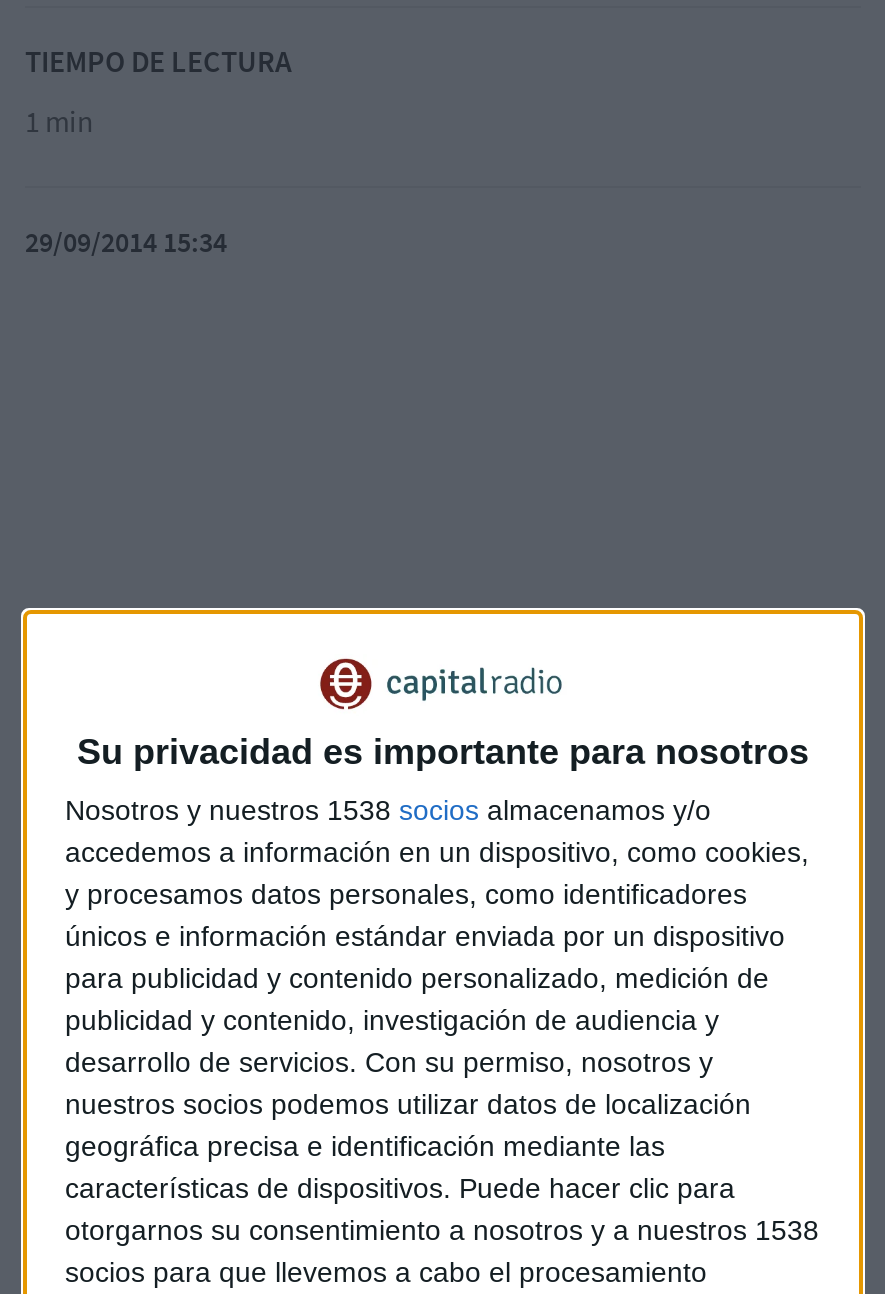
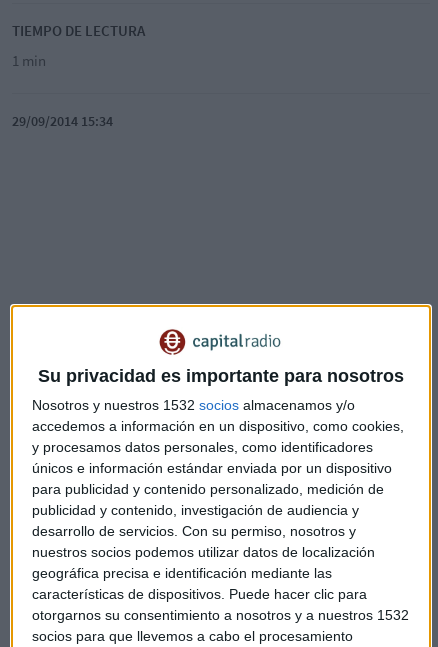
- Nosotros y nuestros 1538 socios almacenamos y/o
+ Nosotros y nuestros 1532 socios almacenamos y/o

- otorgarnos su consentimiento a nosotros y a nuestros 1538
+ otorgarnos su consentimiento a nosotros y a nuestros 1532
